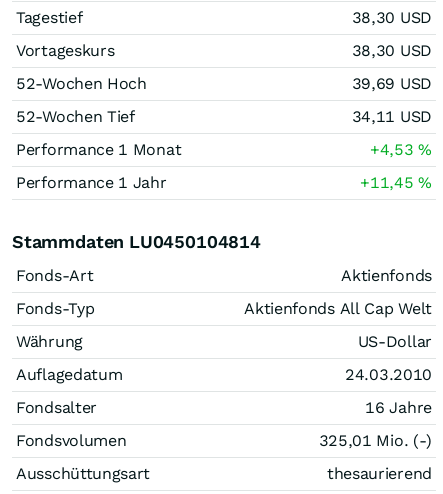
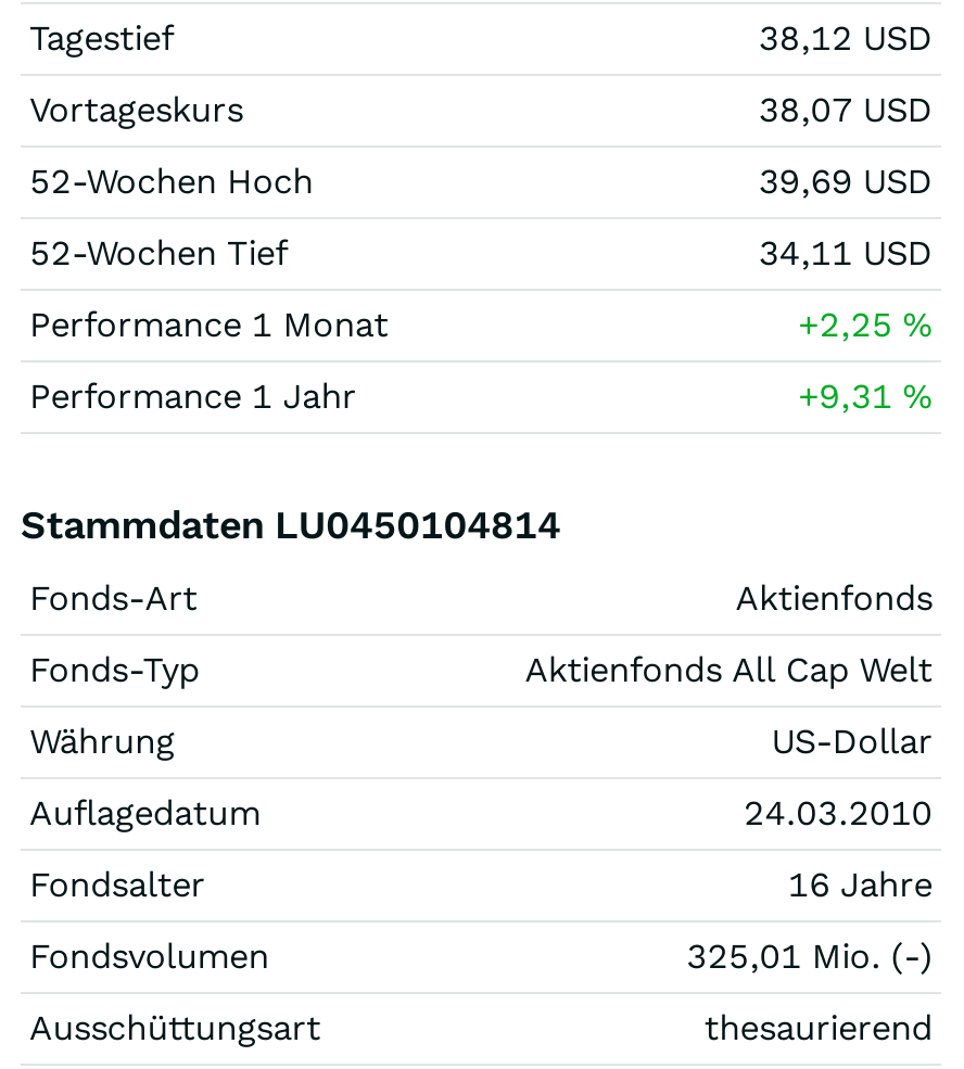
- 38,30 USD
+ 38,12 USD

- 38,30 USD
+ 38,07 USD

- +4,53%
+ +2,25%

- +11,45%
+ +9,31%
